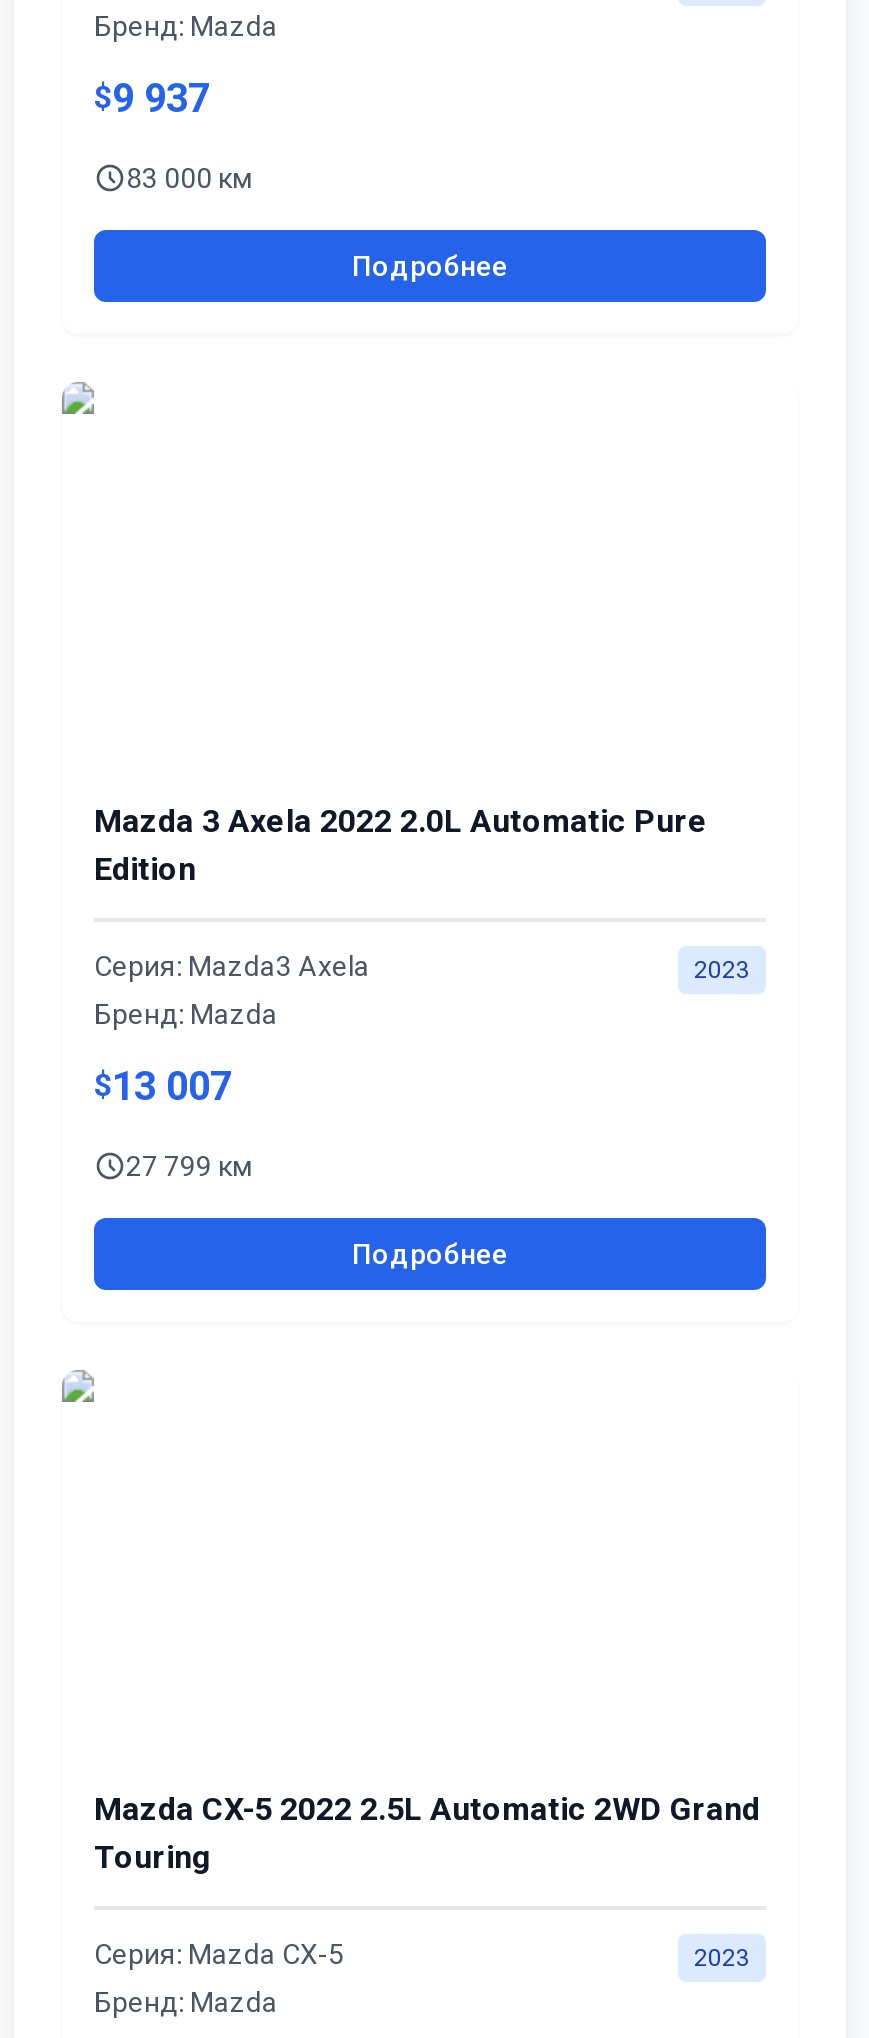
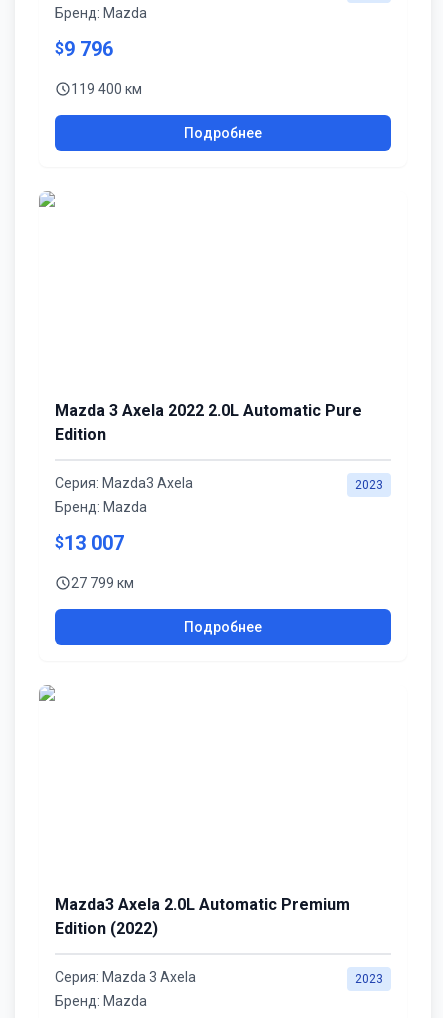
- $9 937
+ $9 796

- 83 000 км
+ 119 400 км

- Mazda CX-5 2022 2.5L Automatic 2WD Grand
- Touring
+ Mazda3 Axela 2.0L Automatic Premium
+ Edition (2022)

- Серия: Mazda CX-5
+ Серия: Mazda 3 Axela
